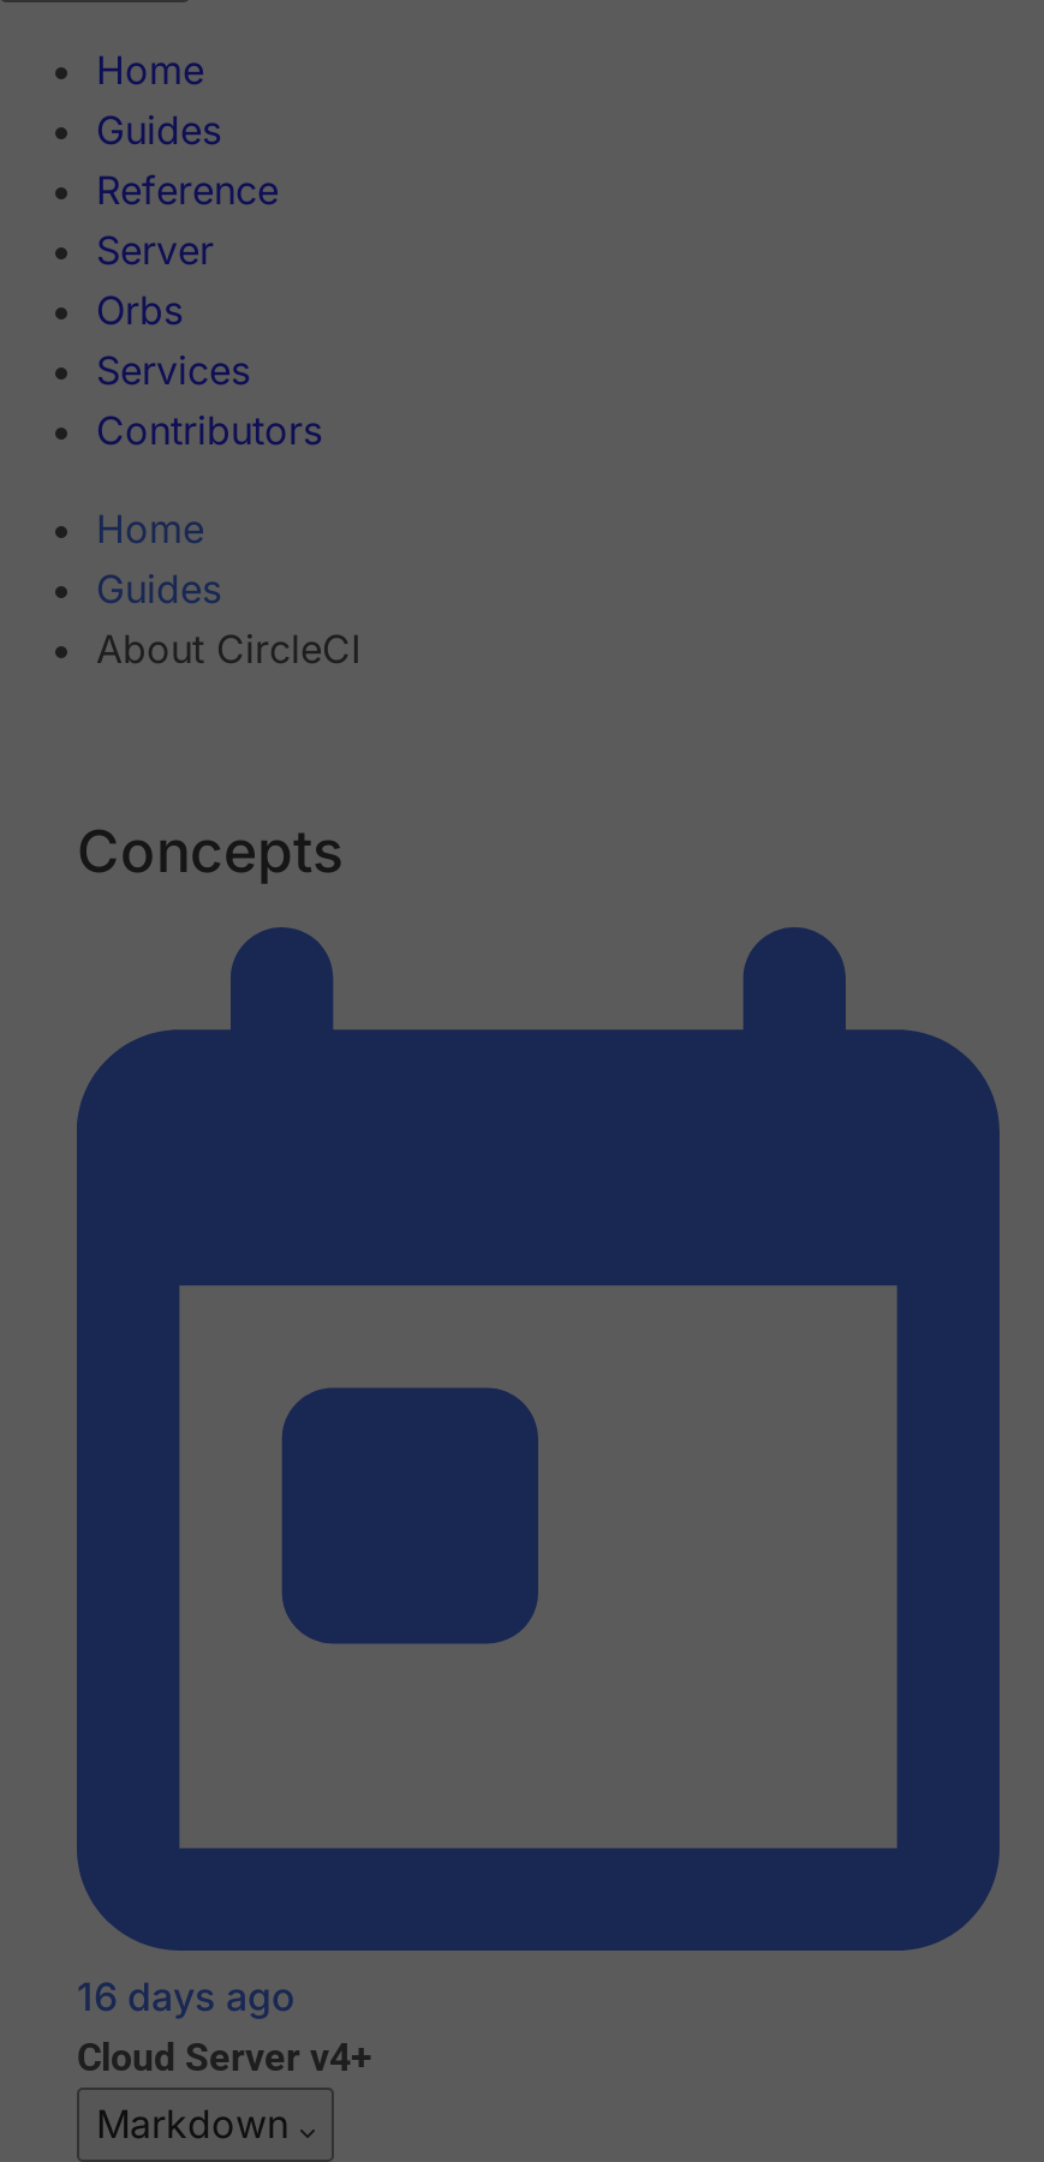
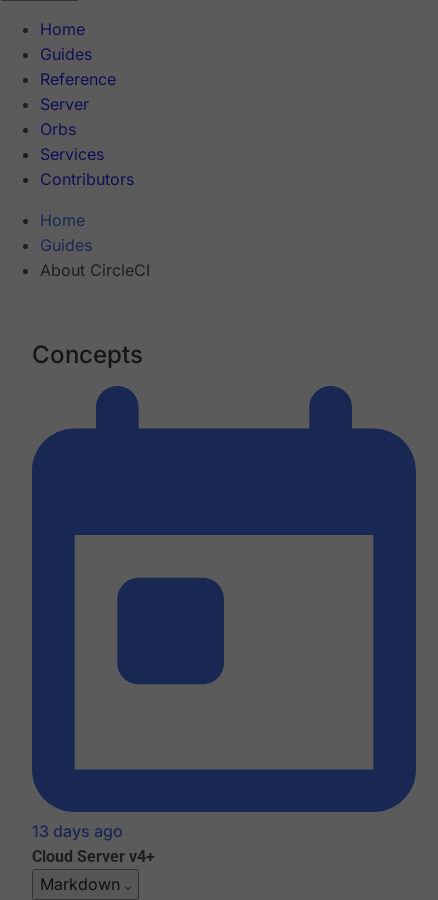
- 16 days ago
+ 13 days ago
